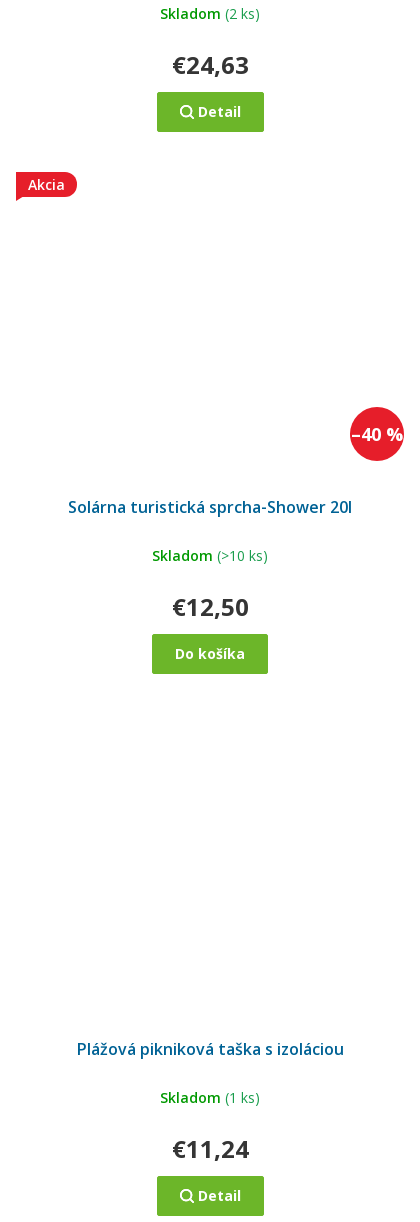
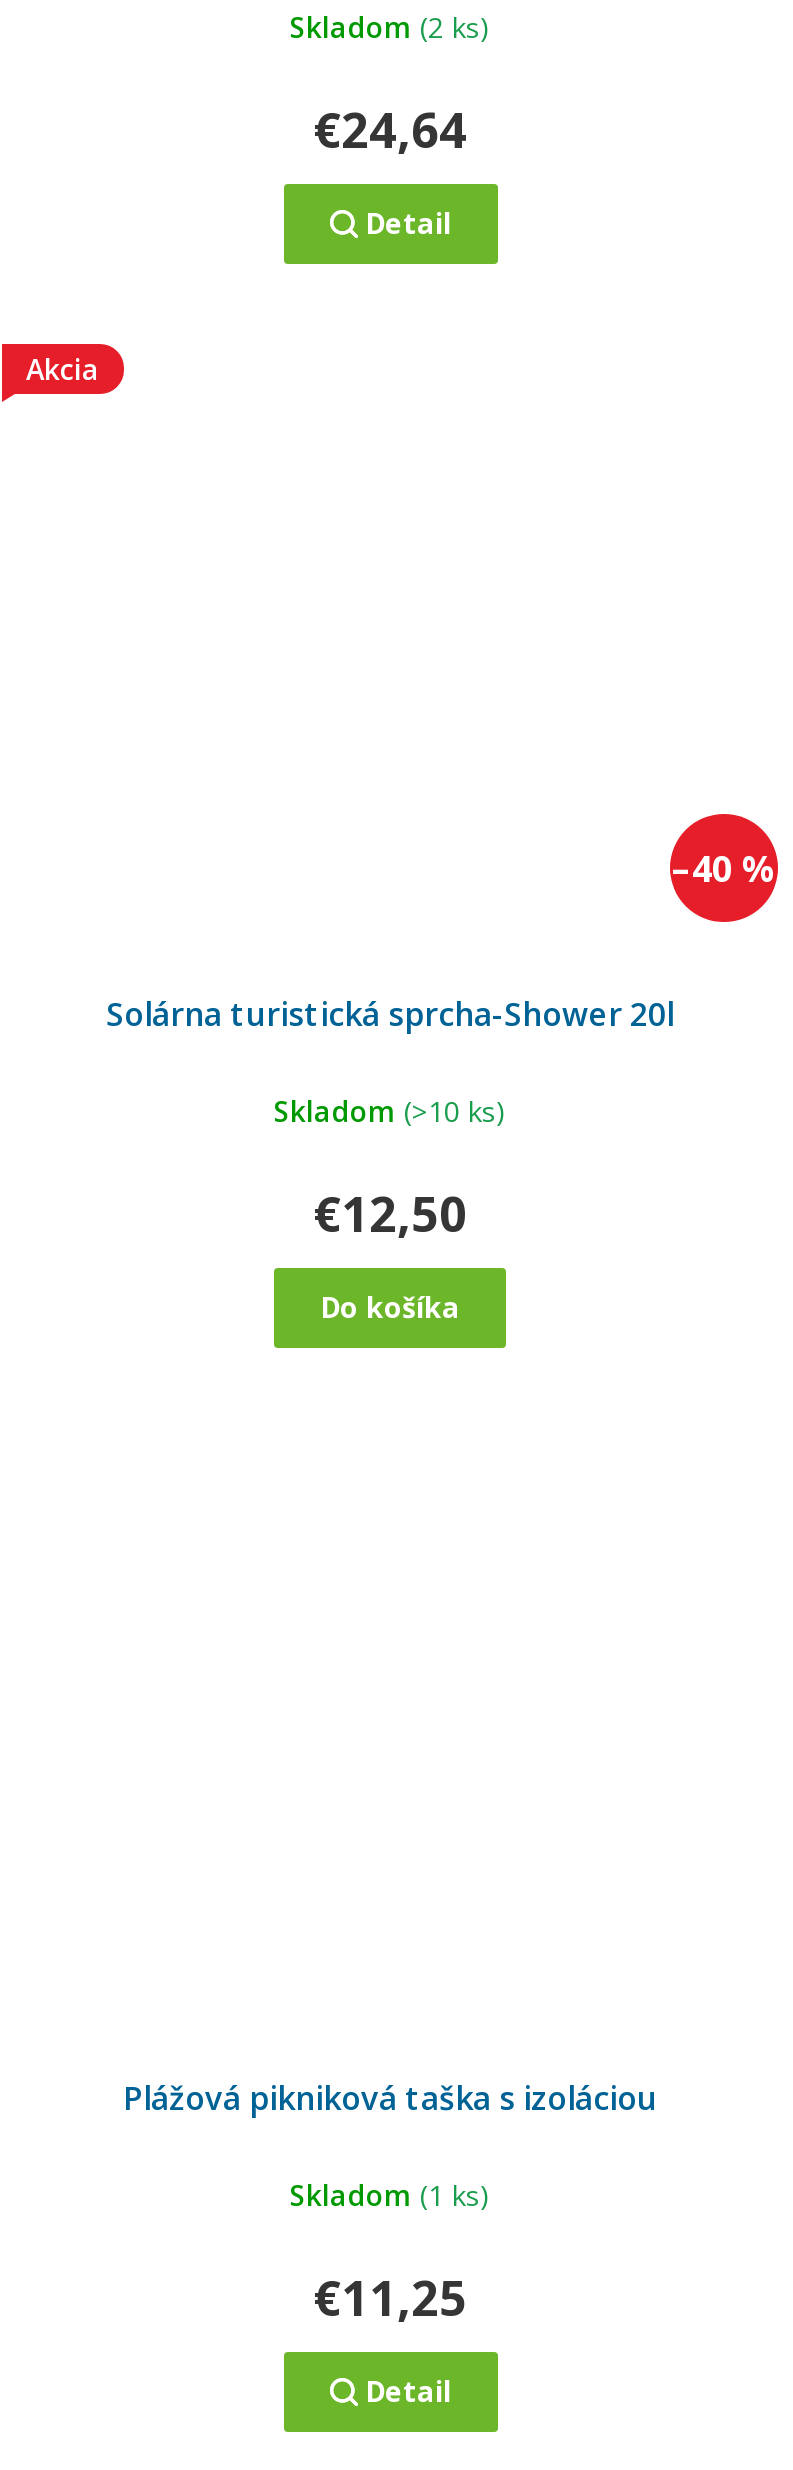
- €24,63
+ €24,64

- €11,24
+ €11,25
